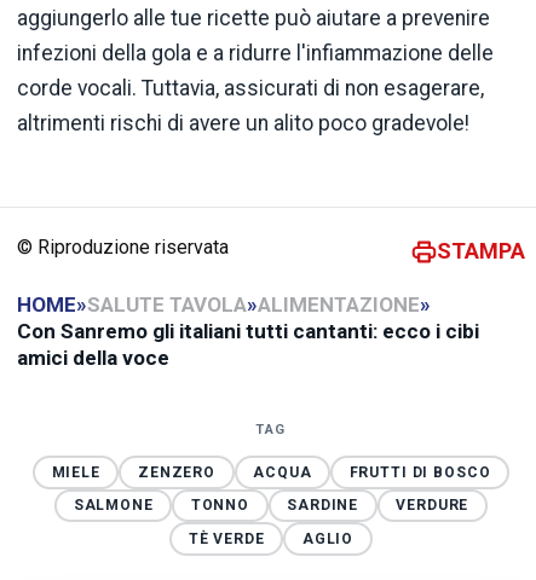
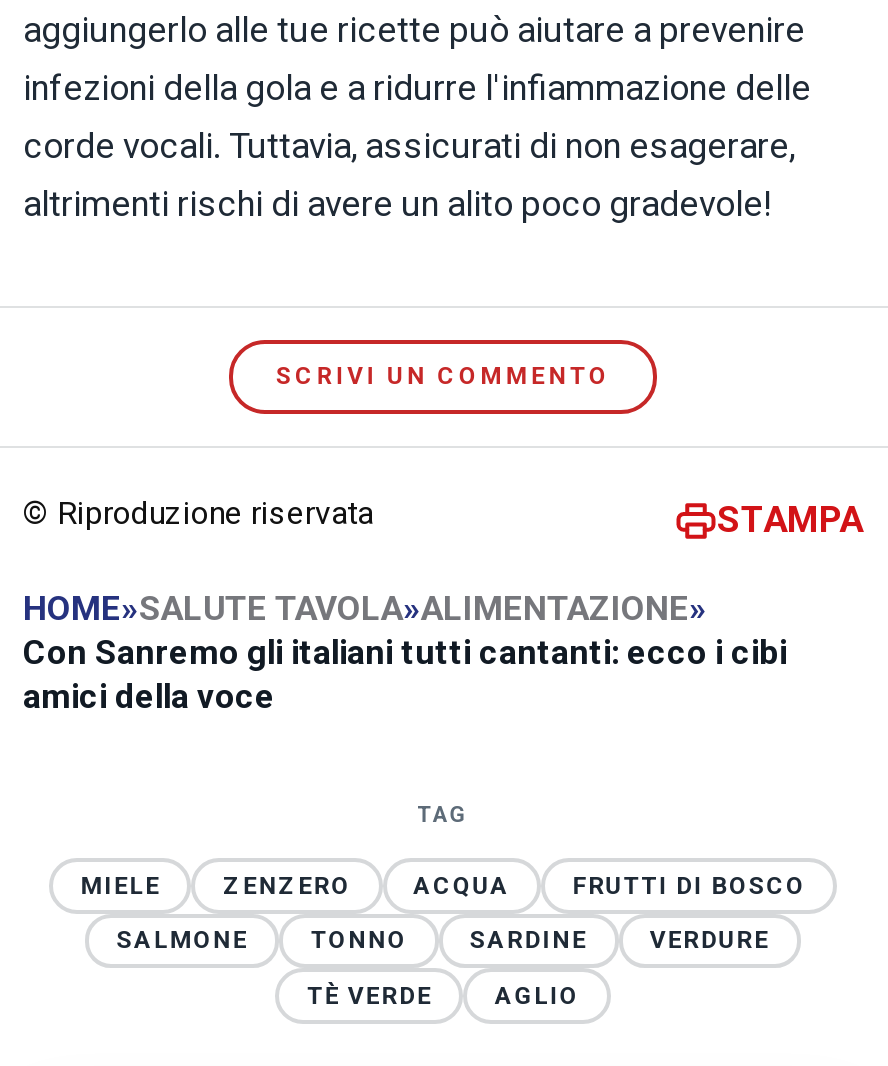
+ SCRIVI UN COMMENTO
